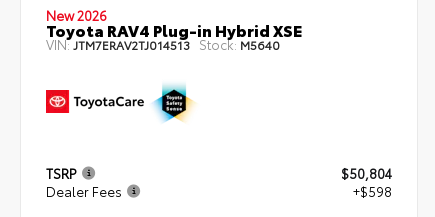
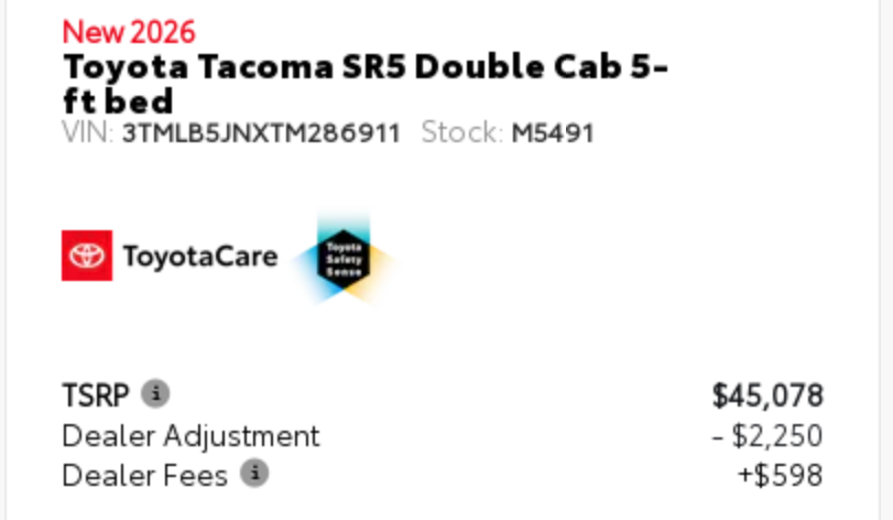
- Toyota RAV4 Plug-in Hybrid XSE
- VIN:JTM7ERAV2TJ014513 Stock:M5640
+ Toyota Tacoma SR5 Double Cab 5-
+ ft bed
+ VIN:3TMLB5JNXTM286911 Stock: M5491

- [image]
+ [image]

- [image]
+ [image]

- $50,804
+ $45,078
+ Dealer Adjustment
+ - $2,250
